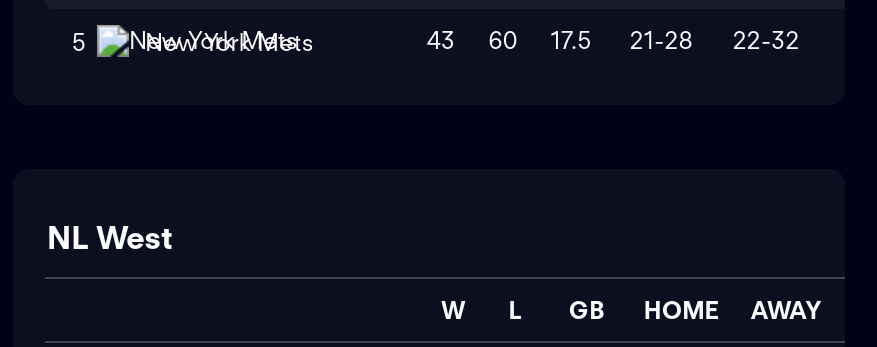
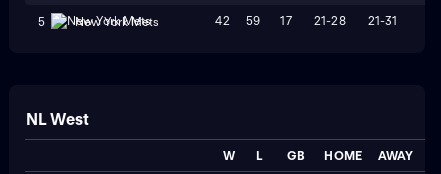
- 43
+ 42

- 60
+ 59

- 17.5
+ 17

- 22-32
+ 21-31
